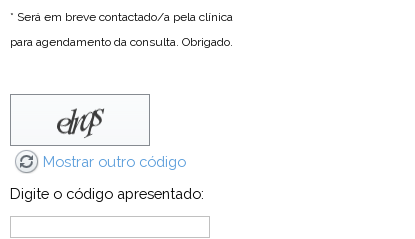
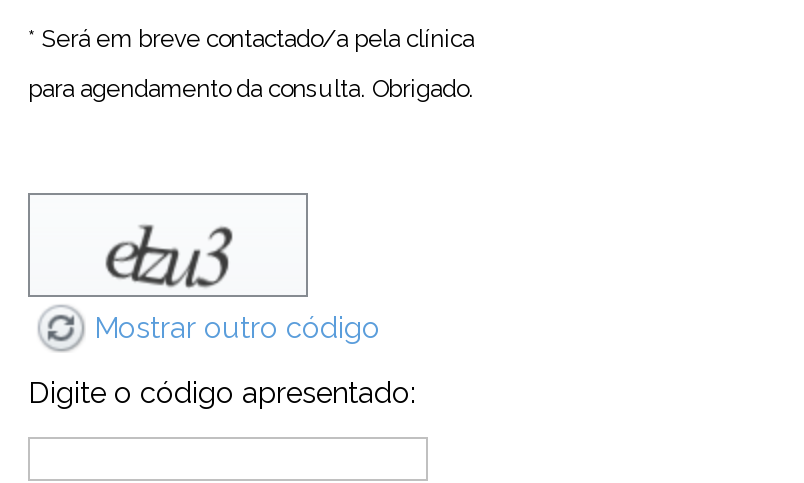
- [image]
+ [image]
